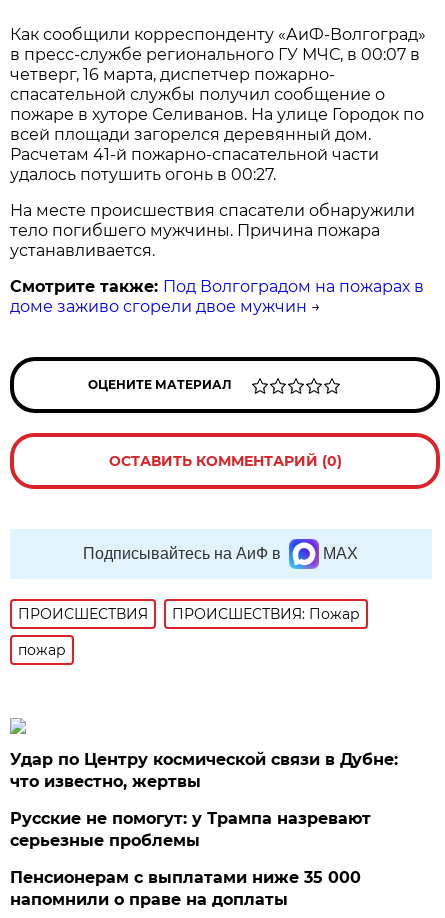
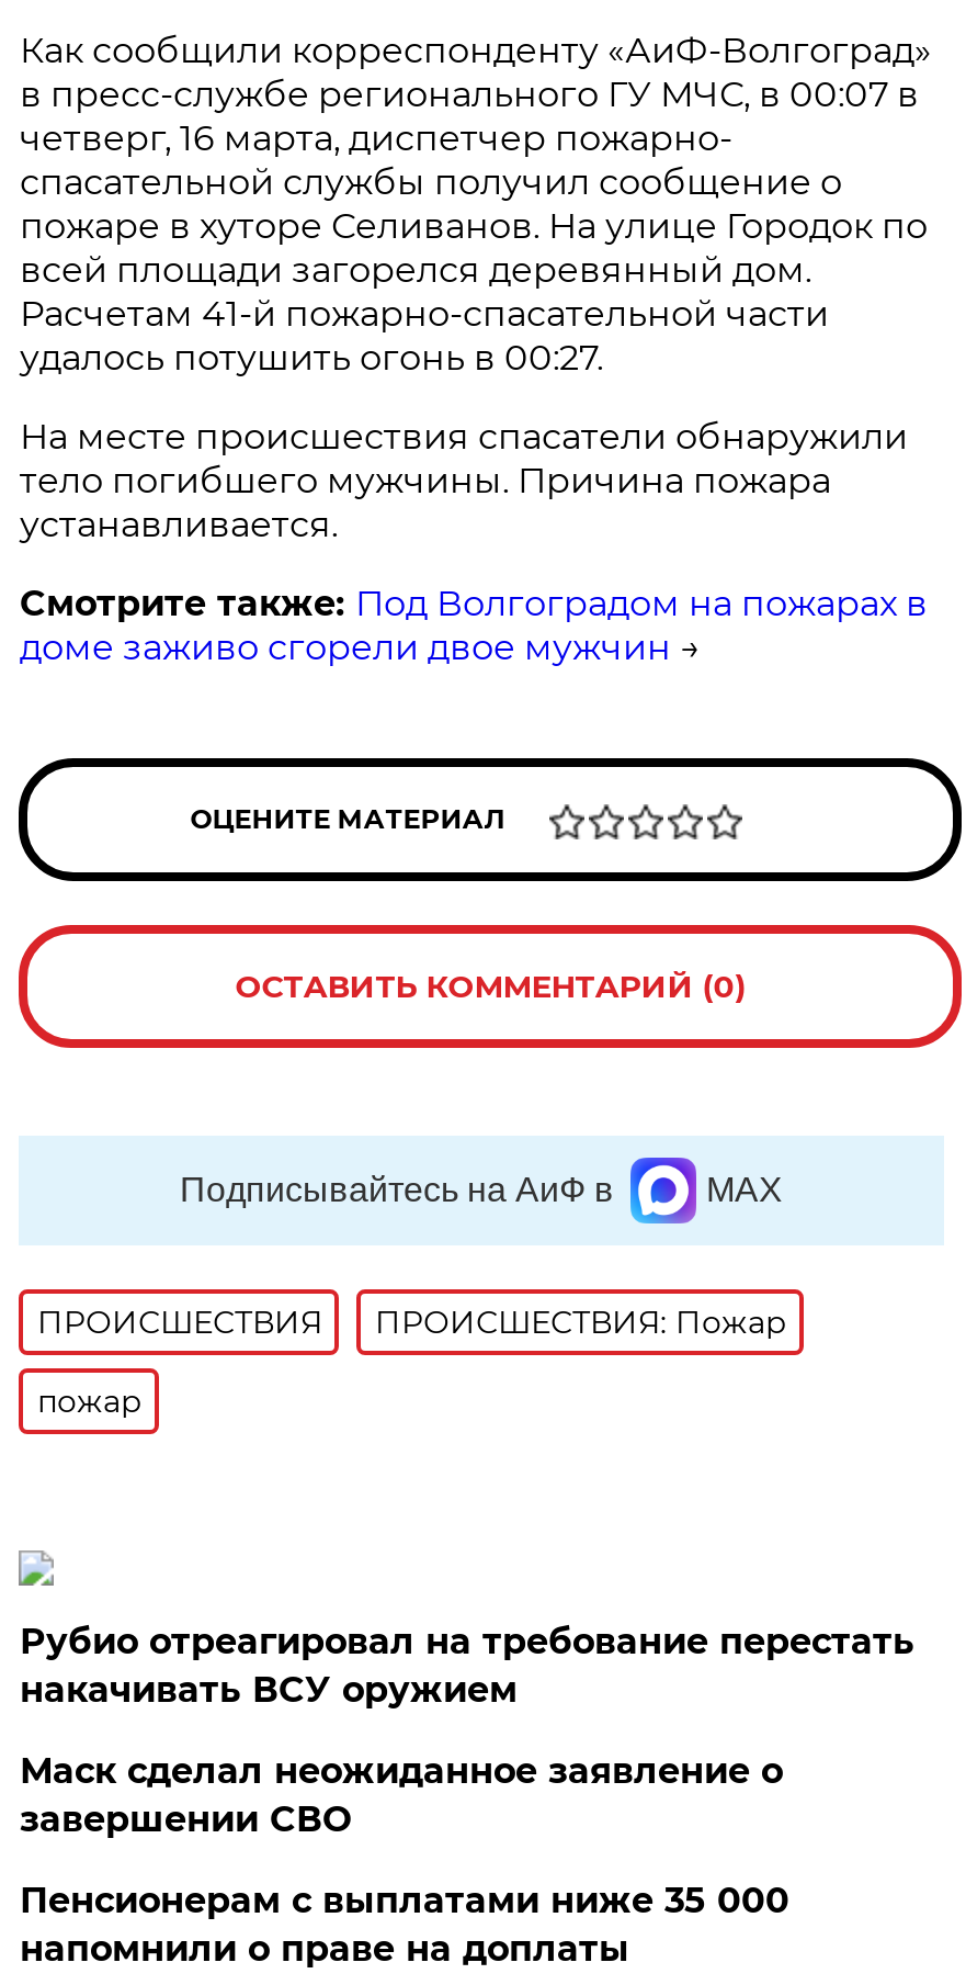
- Удар по Центру космической связи в Дубне:
- что известно, жертвы
+ Рубио отреагировал на требование перестать
+ накачивать ВСУ оружием

- Русские не помогут: у Трампа назревают
- серьезные проблемы
+ Маск сделал неожиданное заявление о
+ завершении СВО
